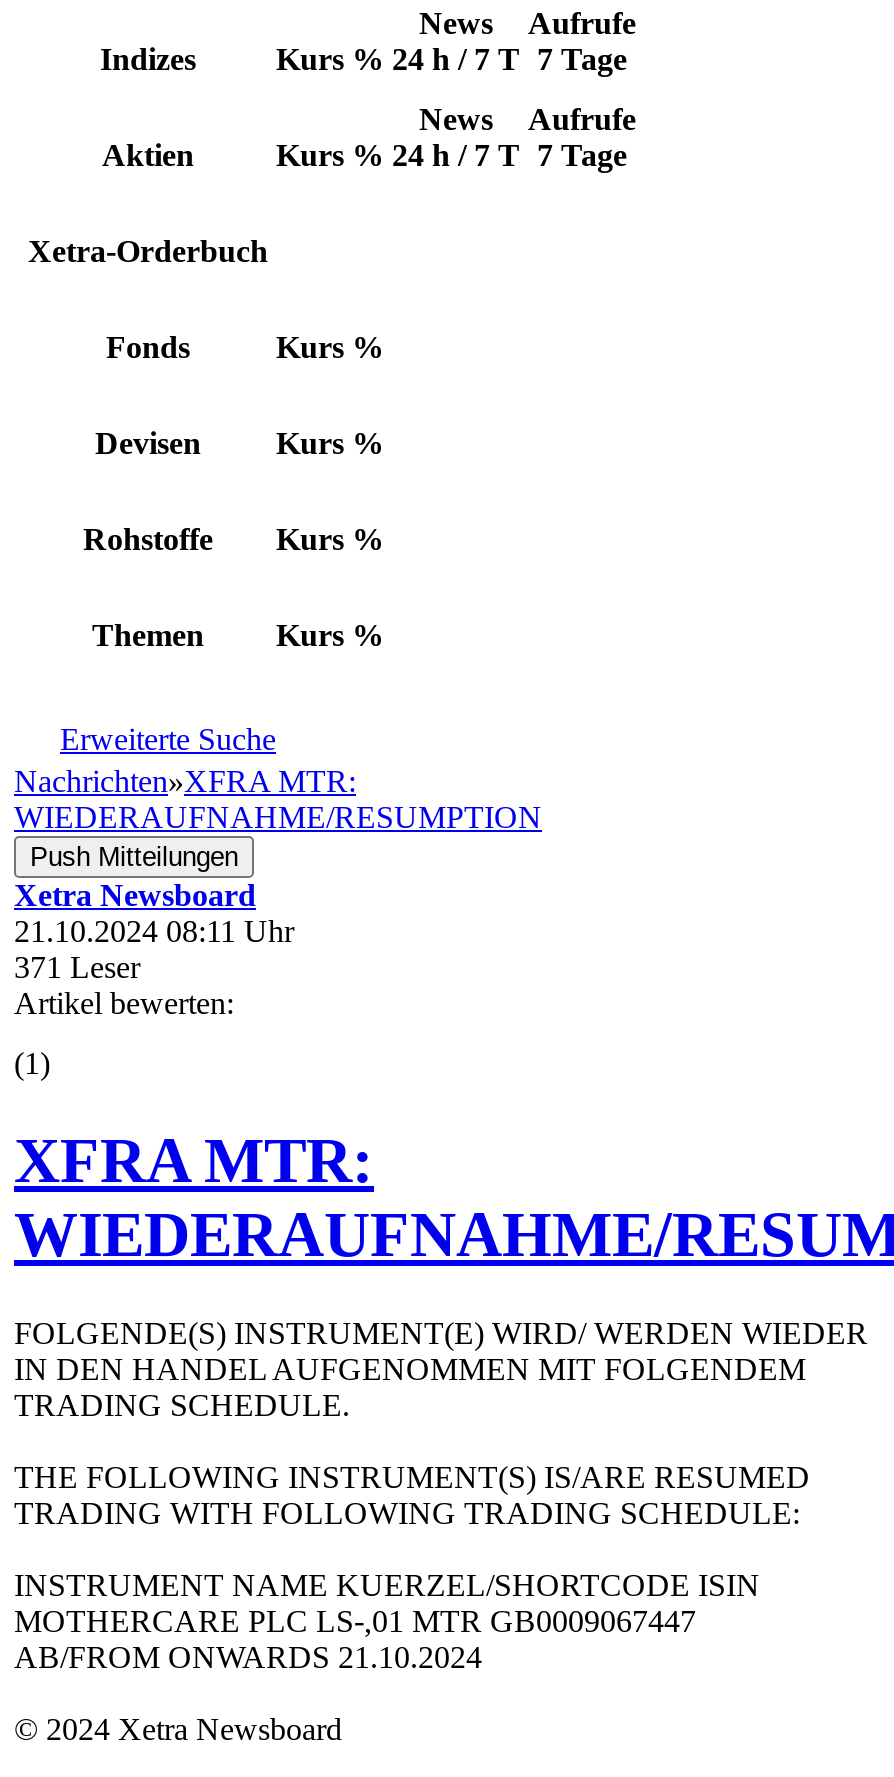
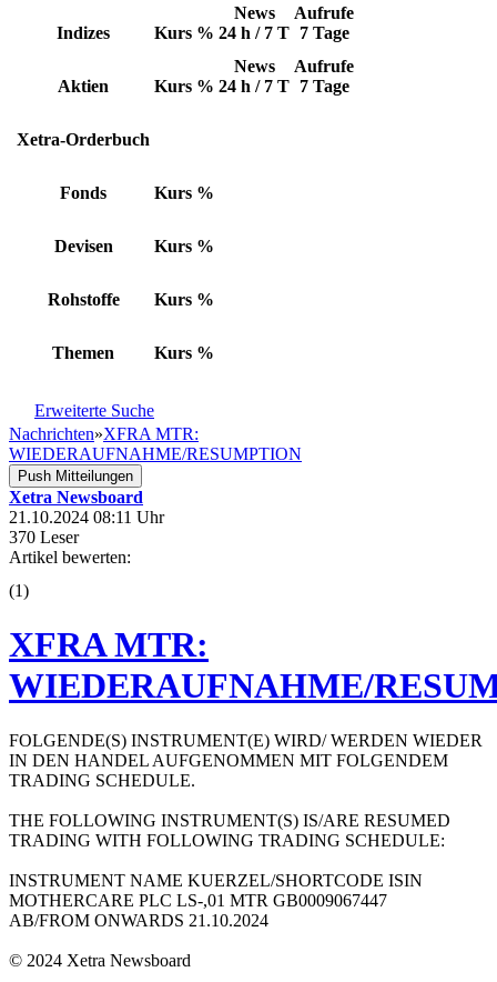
- 371 Leser
+ 370 Leser
